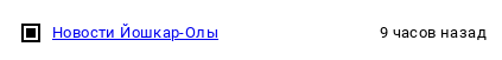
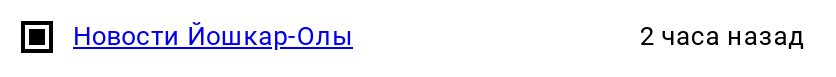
- 9 часов назад
+ 2 часа назад
